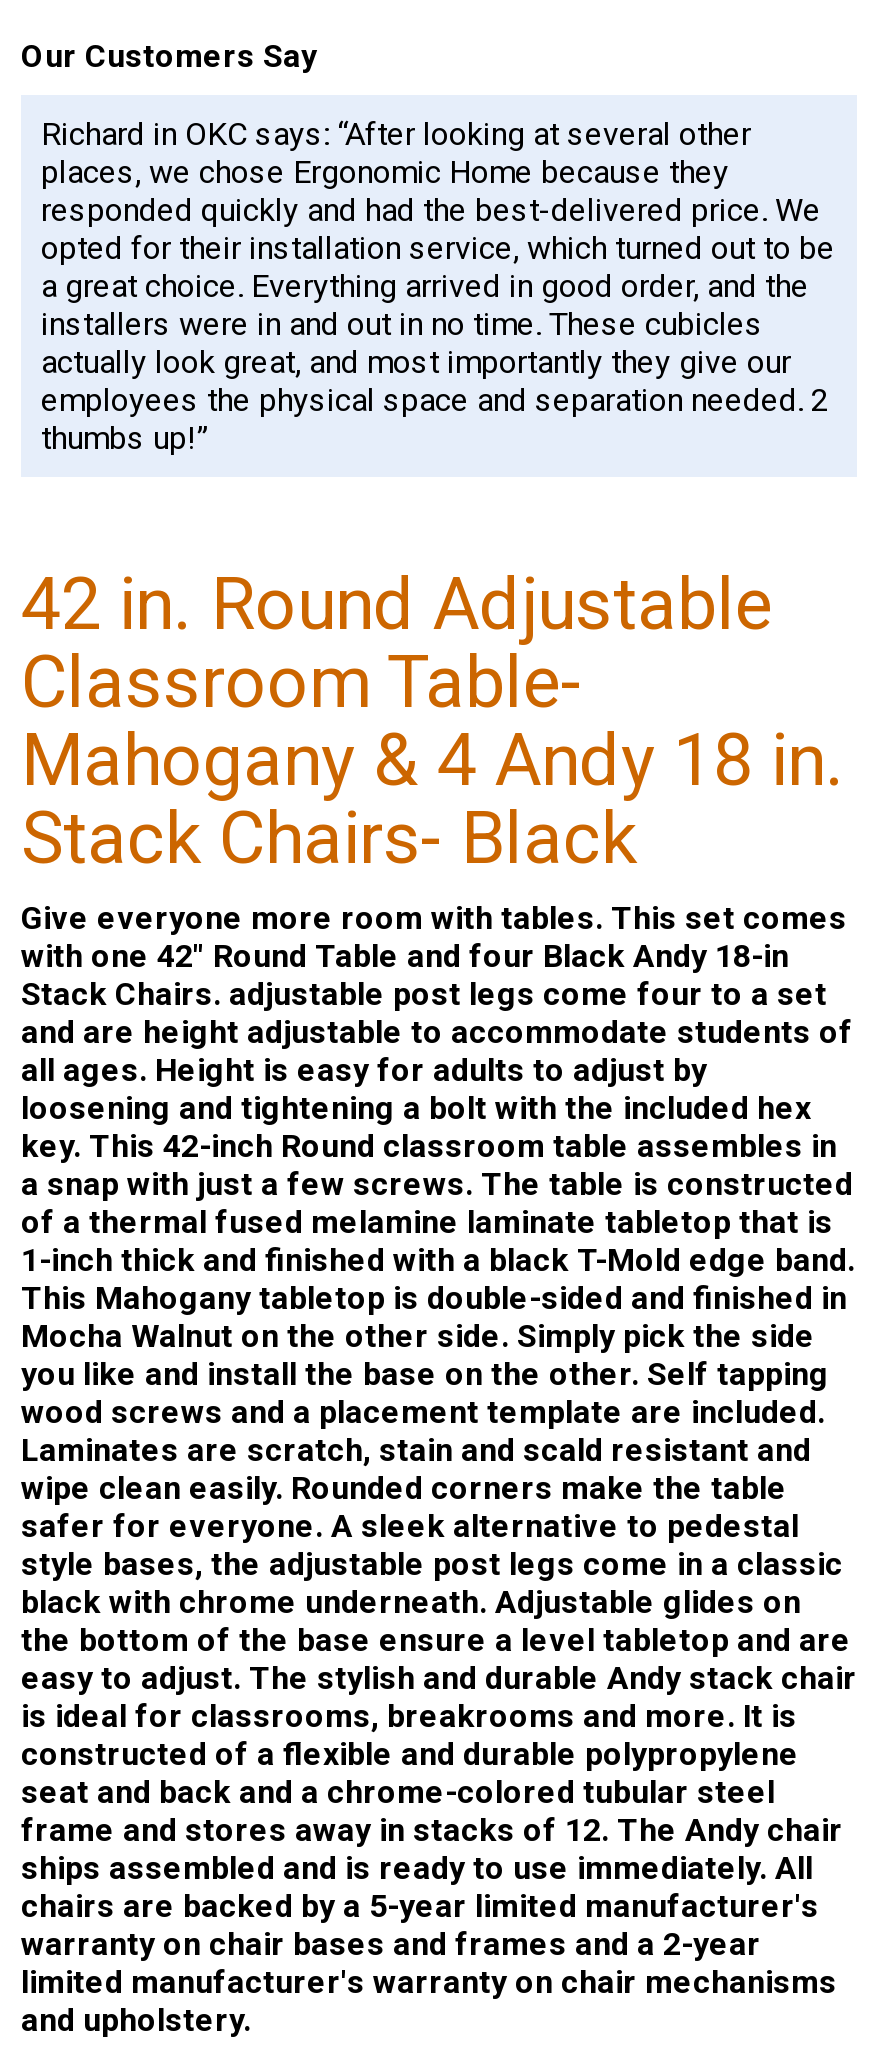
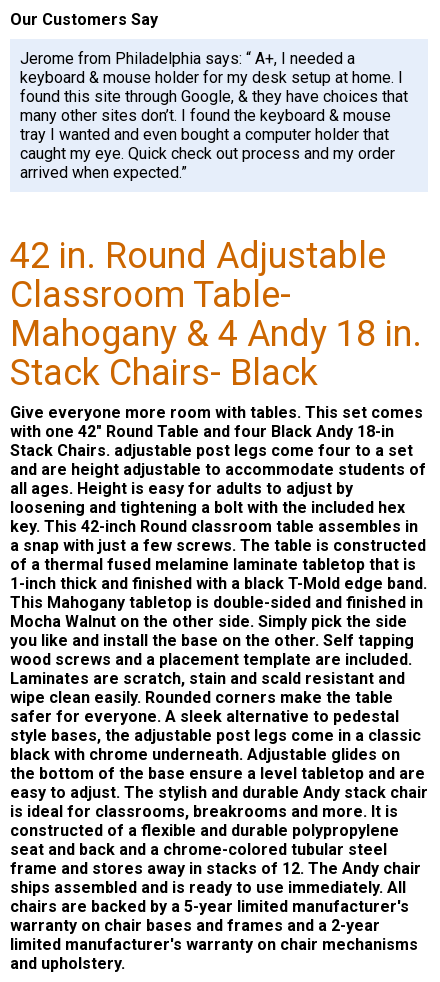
- Richard in OKC says: “After looking at several other
- places, we chose Ergonomic Home because they
- responded quickly and had the best-delivered price. We
- opted for their installation service, which turned out to be
- a great choice. Everything arrived in good order, and the
- installers were in and out in no time. These cubicles
- actually look great, and most importantly they give our
- employees the physical space and separation needed. 2
- thumbs up!”
+ Jerome from Philadelphia says: “ A+, I needed a
+ keyboard & mouse holder for my desk setup at home. I
+ found this site through Google, & they have choices that
+ many other sites don’t. I found the keyboard & mouse
+ tray I wanted and even bought a computer holder that
+ caught my eye. Quick check out process and my order
+ arrived when expected.”
